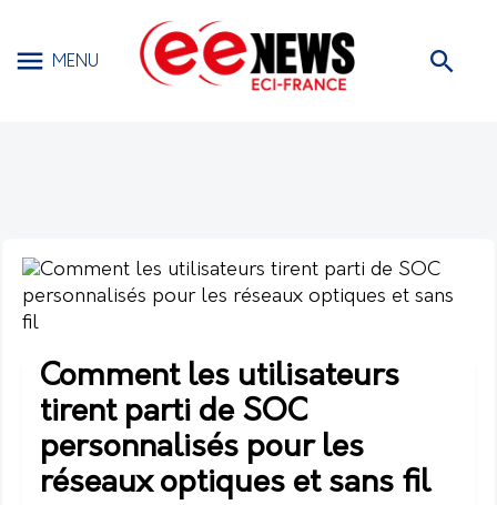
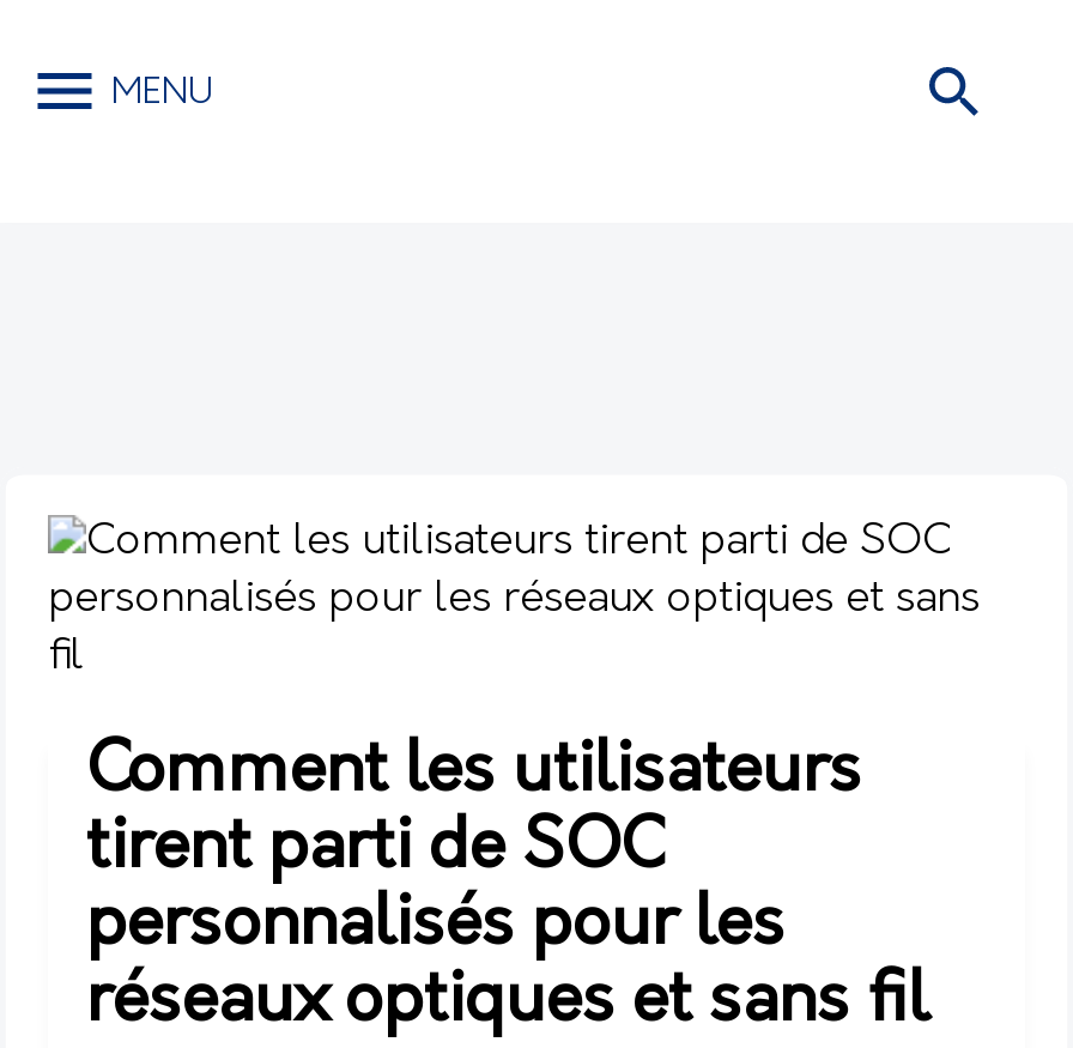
- [image]
